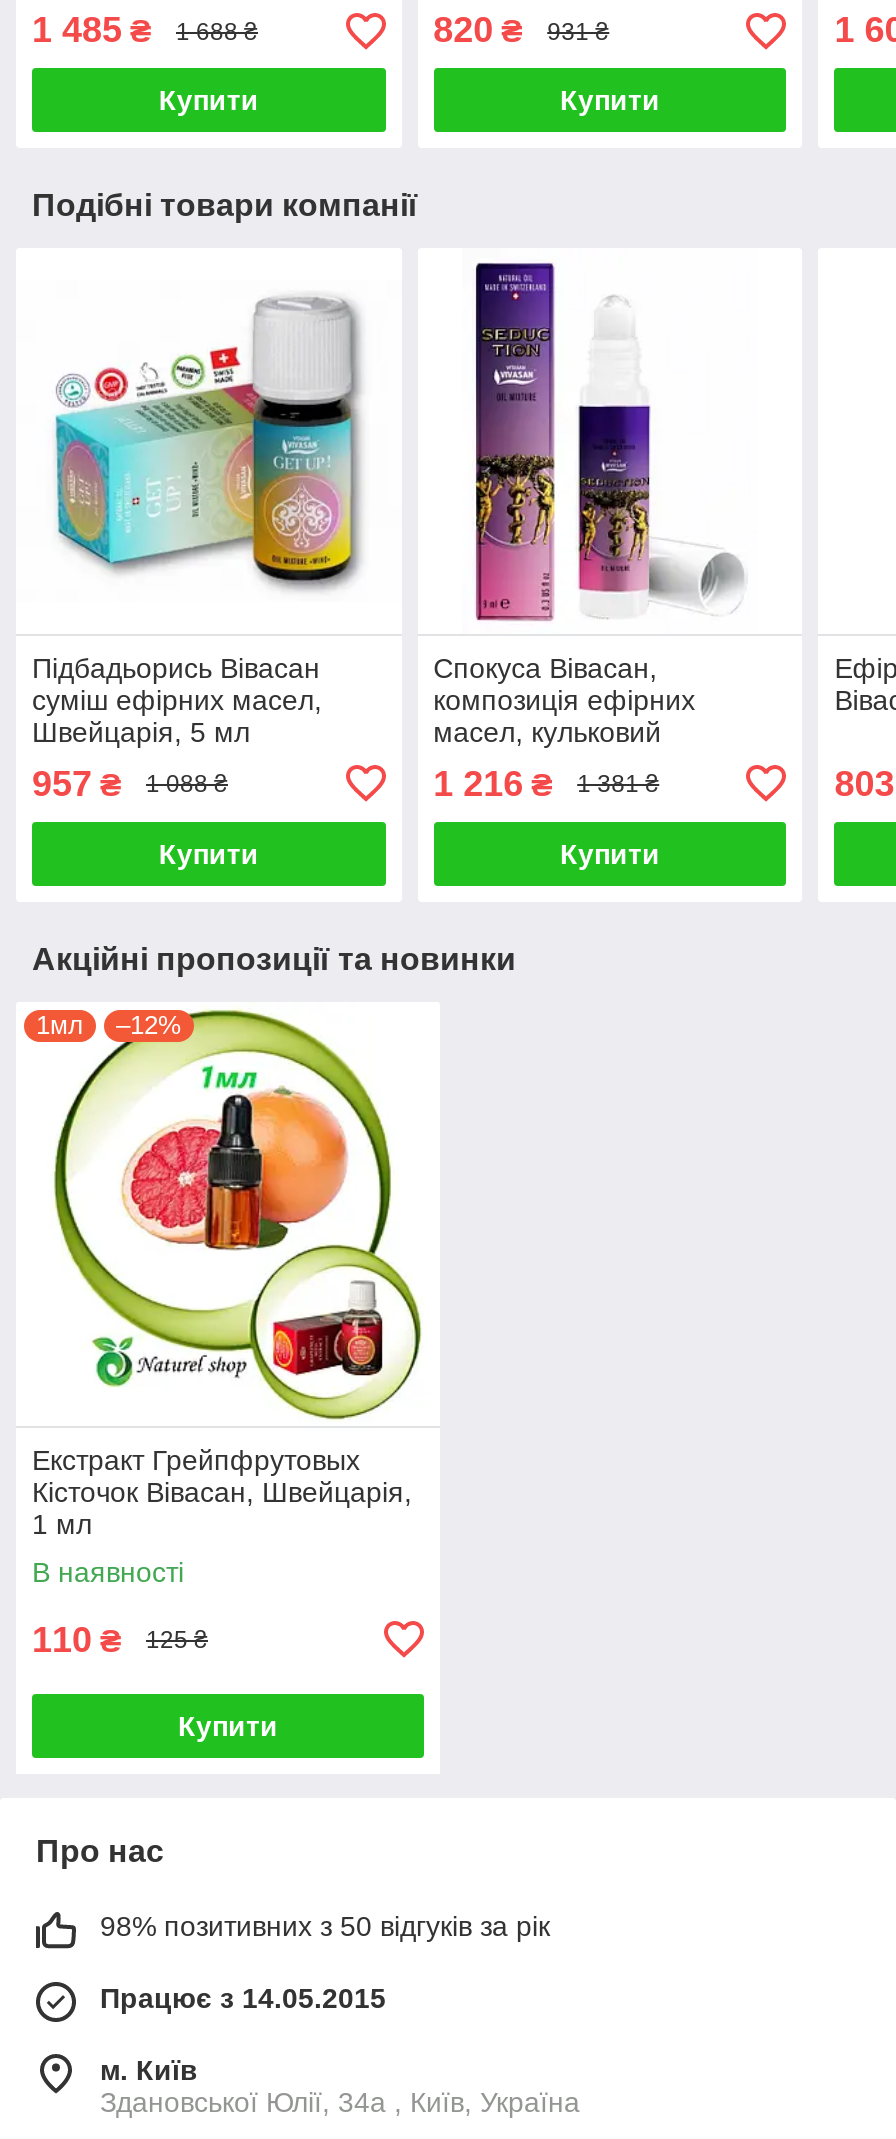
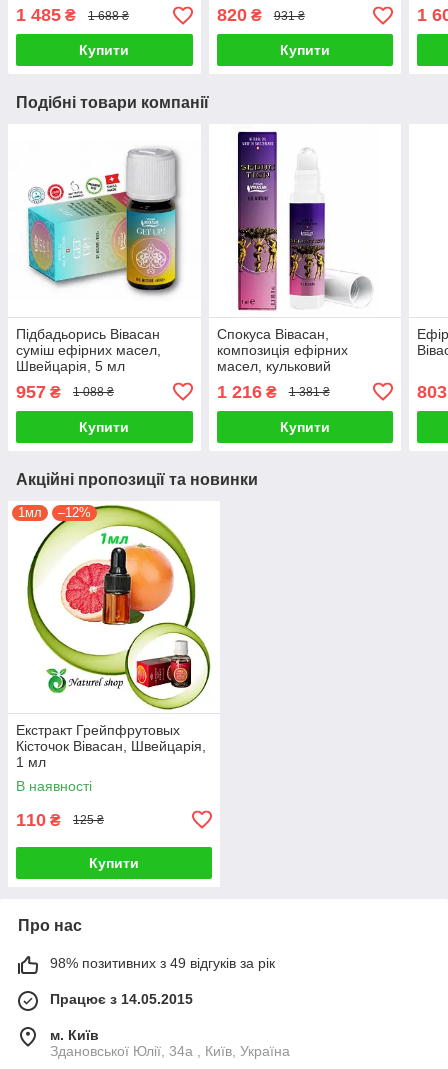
- 98% позитивних з 50 відгуків за рік
+ 98% позитивних з 49 відгуків за рік
